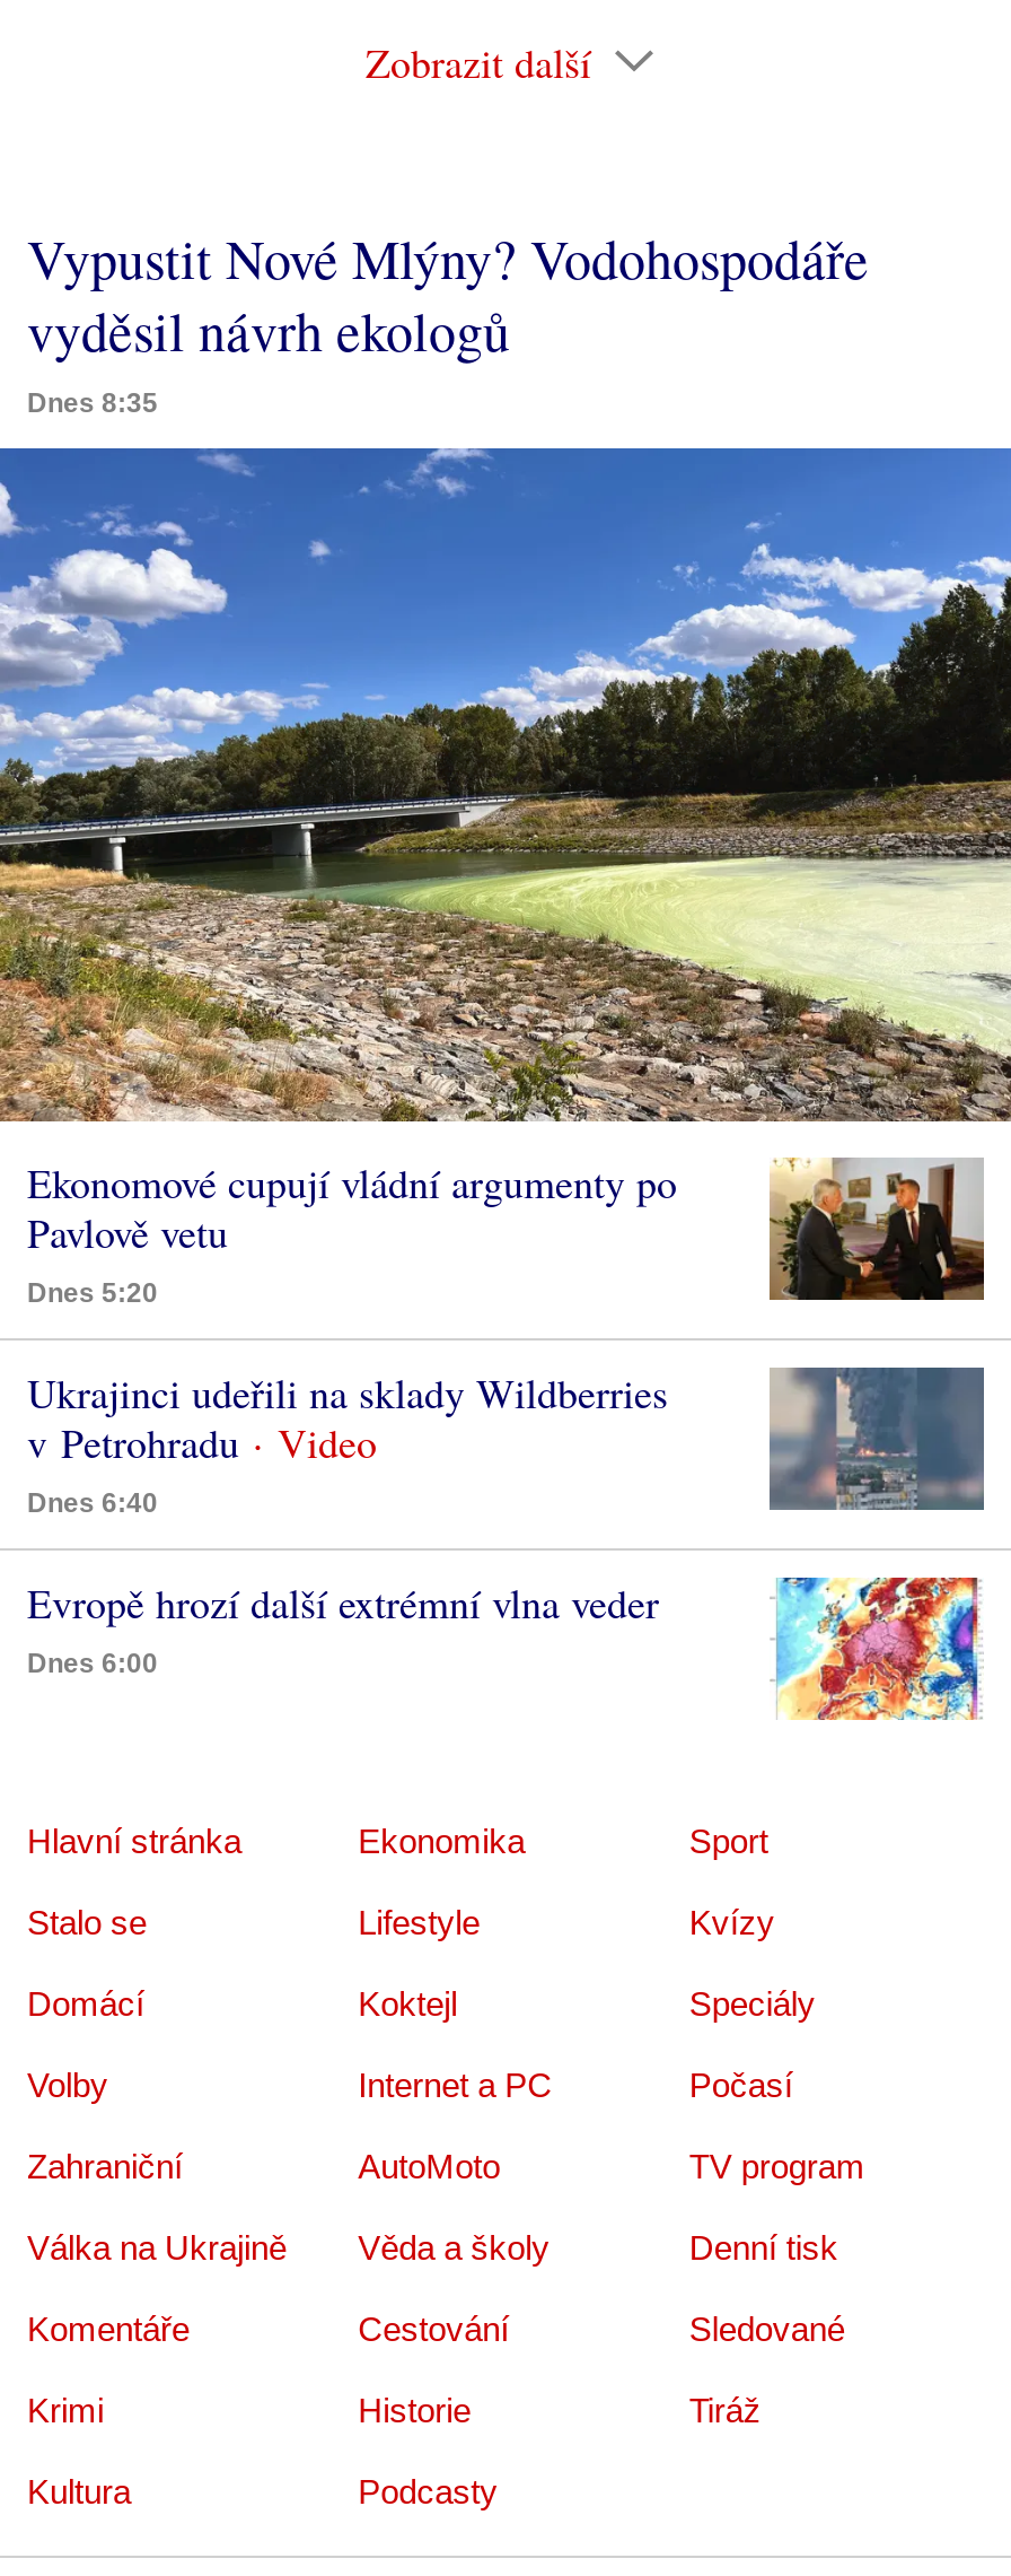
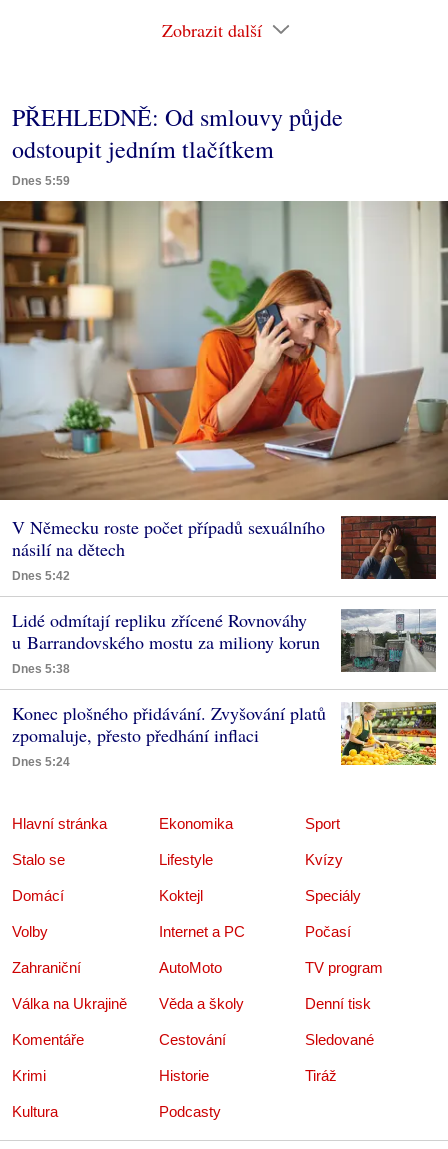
- Vypustit Nové Mlýny? Vodohospodáře
- vyděsil návrh ekologů
- Dnes 8:35
+ PŘEHLEDNĚ: Od smlouvy půjde
+ odstoupit jedním tlačítkem
+ Dnes 5:59

- [image]
- Ekonomové cupují vládní argumenty po
- Pavlově vetu
- Dnes 5:20
+ [image]
+ V Německu roste počet případů sexuálního
+ násilí na dětech
+ Dnes 5:42

- [image]
+ [image]

- Ukrajinci udeřili na sklady Wildberries
- v Petrohradu
- Dnes 6:40
+ Lidé odmítají repliku zřícené Rovnováhy
+ u Barrandovského mostu za miliony korun
+ Dnes 5:38

- [image]
+ [image]

- Evropě hrozí další extrémní vlna veder
- Dnes 6:00
+ Konec plošného přidávání. Zvyšování platů
+ zpomaluje, přesto předhání inflaci
+ Dnes 5:24

- [image]
+ [image]
